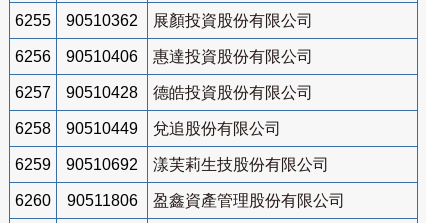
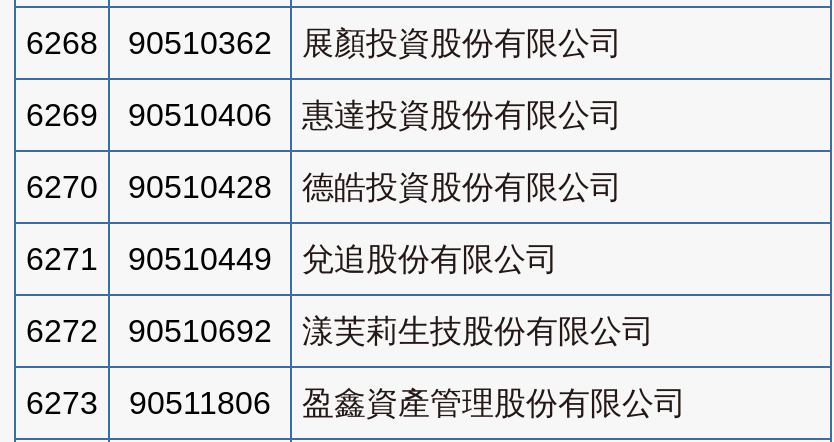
- 6255 90510362 展顏投資股份有限公司
+ 6268 90510362 展顏投資股份有限公司

- 6256 90510406 惠達投資股份有限公司
+ 6269 90510406 惠達投資股份有限公司

- 6257 90510428 德皓投資股份有限公司
+ 6270 90510428 德皓投資股份有限公司

- 6258 90510449 兌追股份有限公司
+ 6271 90510449 兌追股份有限公司

- 6259 90510692 漾芙莉生技股份有限公司
+ 6272 90510692 漾芙莉生技股份有限公司

- 6260
+ 6273
